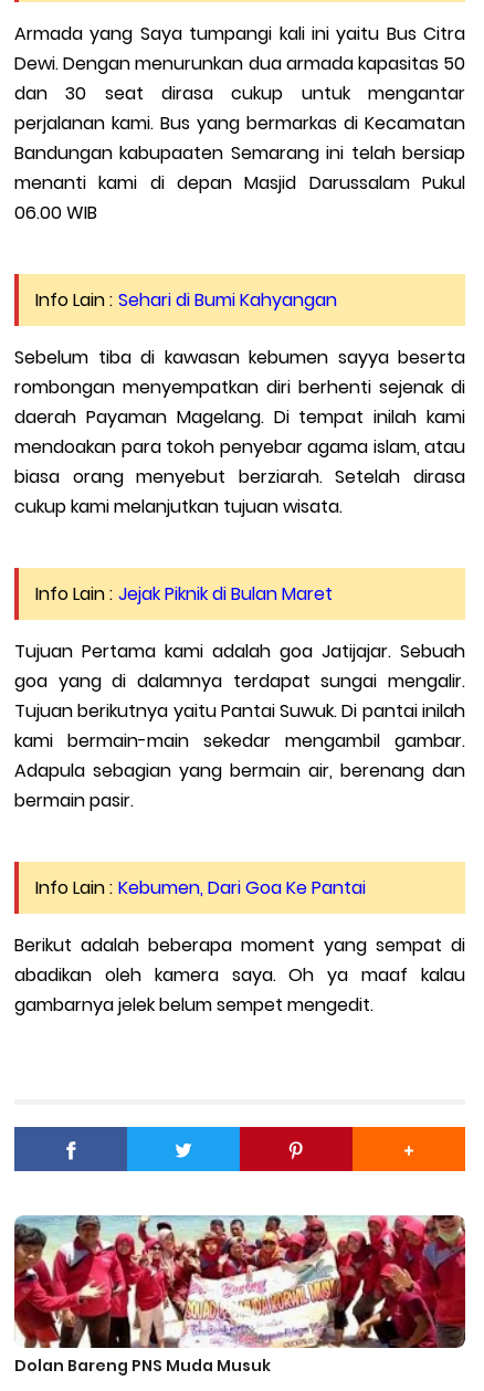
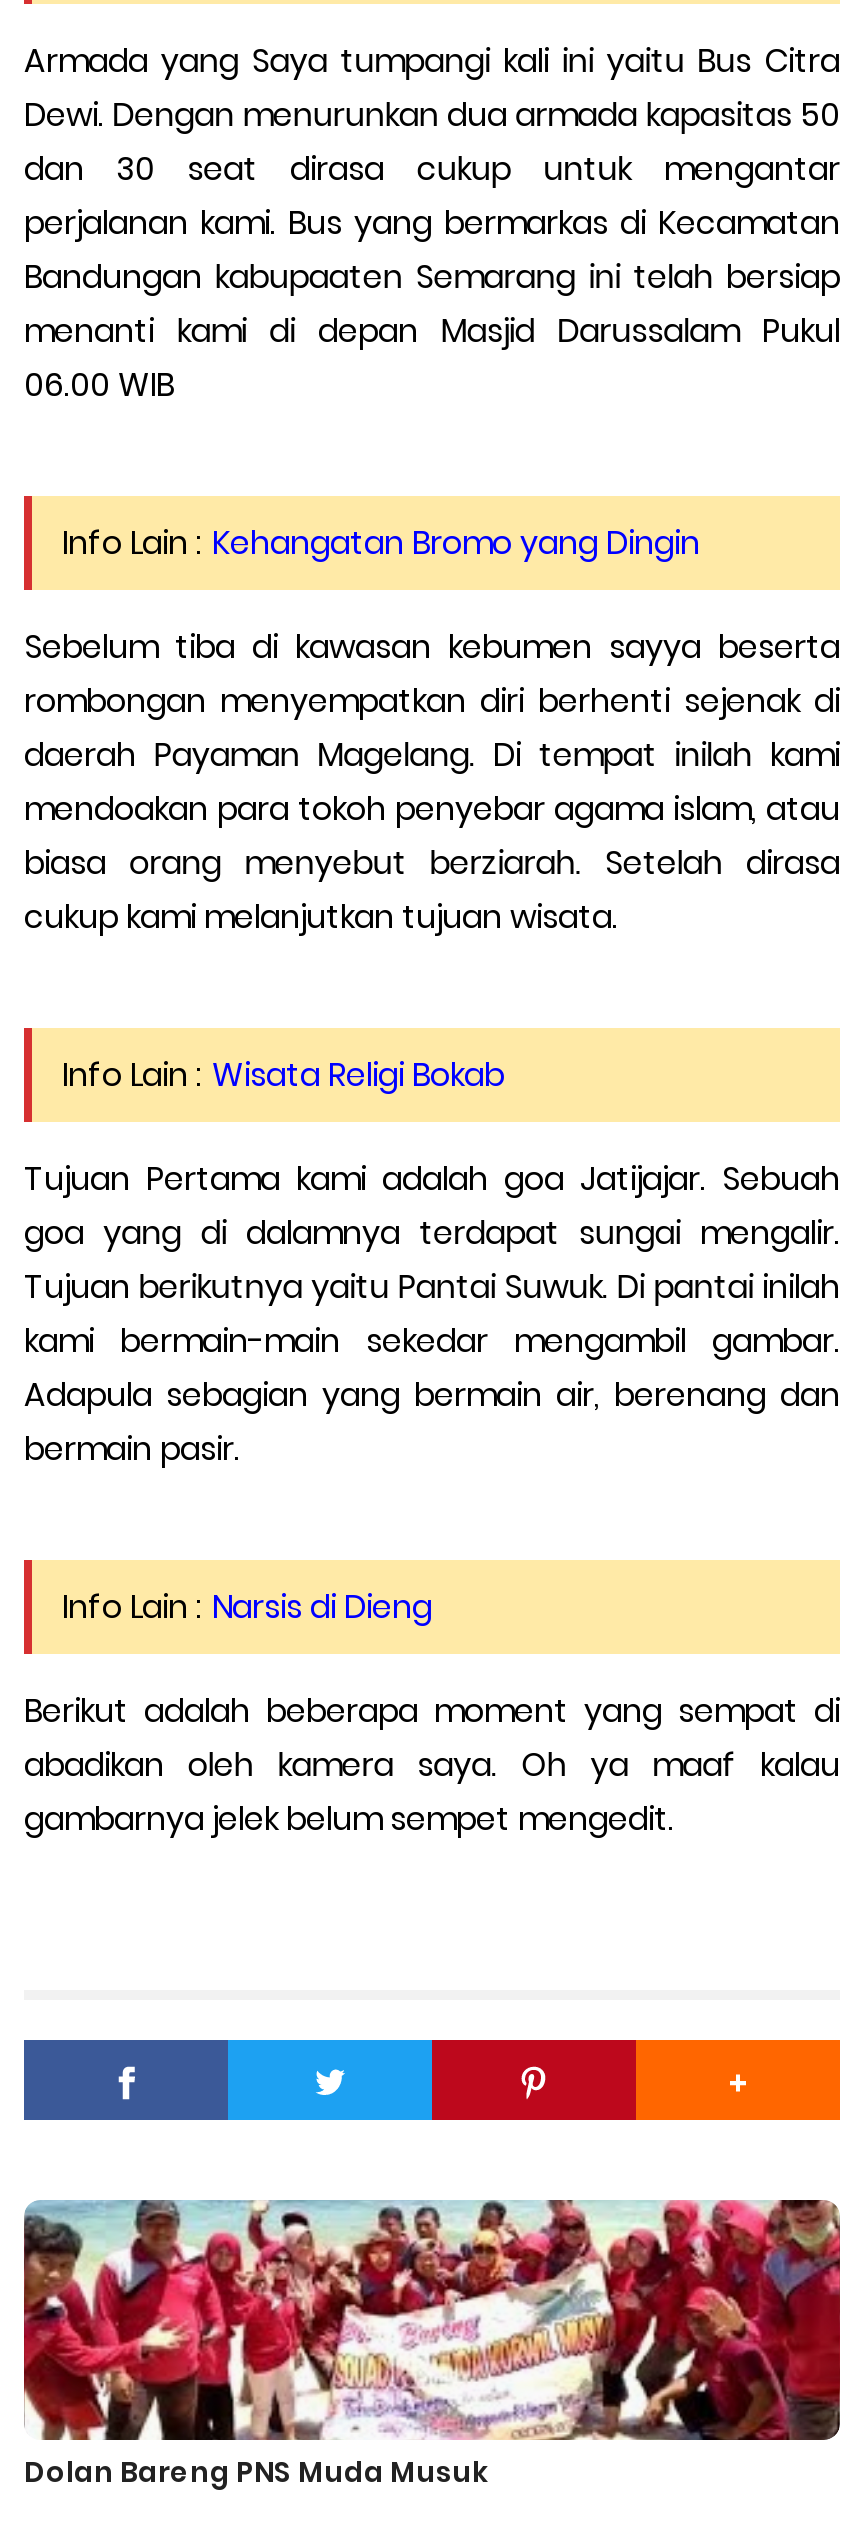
- Info Lain : Sehari di Bumi Kahyangan
+ Info Lain : Kehangatan Bromo yang Dingin

- Info Lain : Jejak Piknik di Bulan Maret
+ Info Lain : Wisata Religi Bokab

- Info Lain : Kebumen, Dari Goa Ke Pantai
+ Info Lain : Narsis di Dieng
